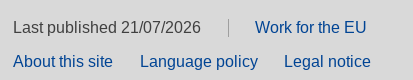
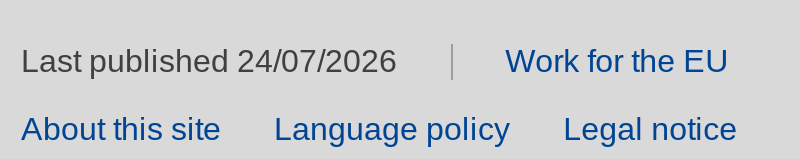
- Last published 21/07/2026
+ Last published 24/07/2026
